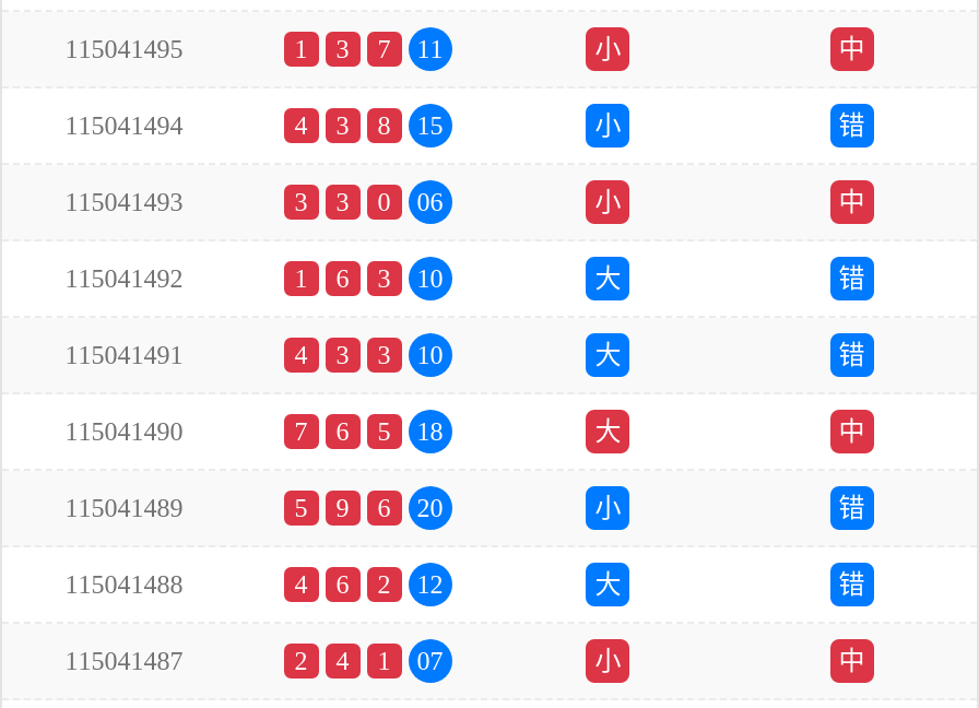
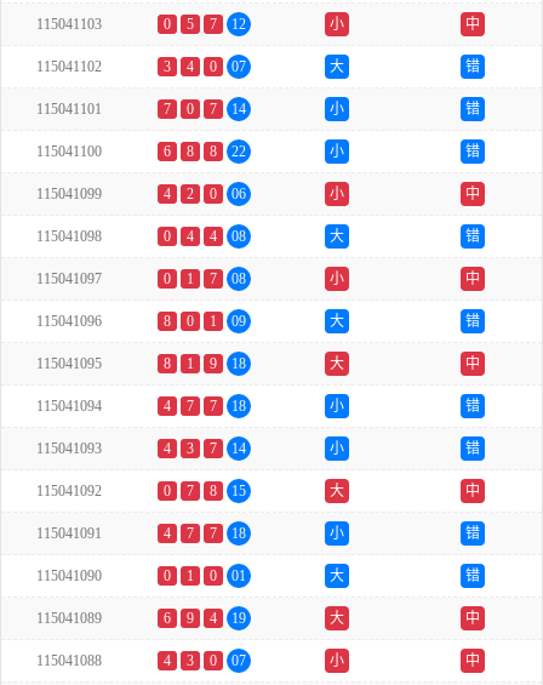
- 115041495
+ 115041103

- 1
+ 0

- 3
+ 5

- 11
+ 12

- 115041494
- 4
+ 115041102

- 8
- 15
+ 4
+ 0
+ 07
+ 大
+ 错
+ 115041101
+ 7
+ 0
+ 7
+ 14

- 115041493
- 3
- 3
+ 115041100
+ 6
+ 8
+ 8
+ 22
+ 小
+ 错
+ 115041099
+ 4
+ 2

- 115041492
+ 115041098

- 1
+ 0

- 6
+ 4

- 3
+ 4

- 10
+ 08

- 115041491
- 4
- 3
- 3
- 10
+ 115041097
+ 0
+ 1
+ 7
+ 08
+ 小
+ 中
+ 115041096
+ 8
+ 0
+ 1
+ 09

- 115041490
+ 115041095

- 7
+ 8

- 6
+ 1

- 5
+ 9

- 115041489
+ 115041094

- 5
+ 4

- 9
+ 7

- 6
+ 7

- 20
+ 18

- 115041488
+ 115041093

- 6
- 2
- 12
+ 3
+ 7
+ 14
+ 小
+ 错
+ 115041092
+ 0
+ 7
+ 8
+ 15
+ 大
+ 中
+ 115041091
+ 4
+ 7
+ 7
+ 18
+ 小
+ 错
+ 115041090
+ 0
+ 1
+ 0
+ 01

- 115041487
- 2
+ 115041089
+ 6
+ 9

- 1
+ 19
+ 大
+ 中
+ 115041088
+ 4
+ 3
+ 0
